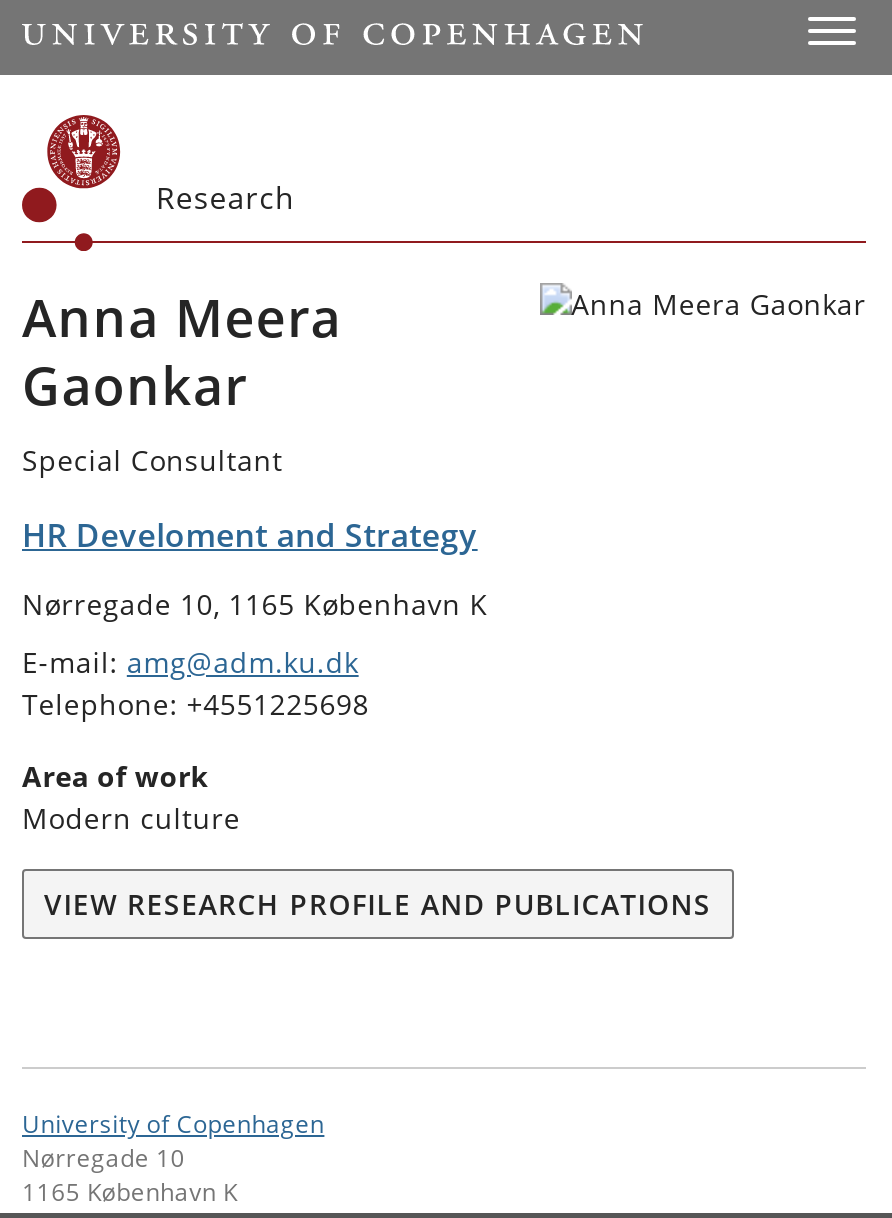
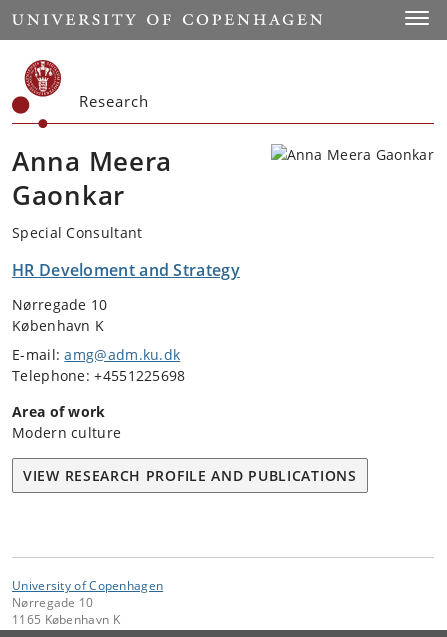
- Nørregade 10, 1165 København K
+ Nørregade 10
+ København K
